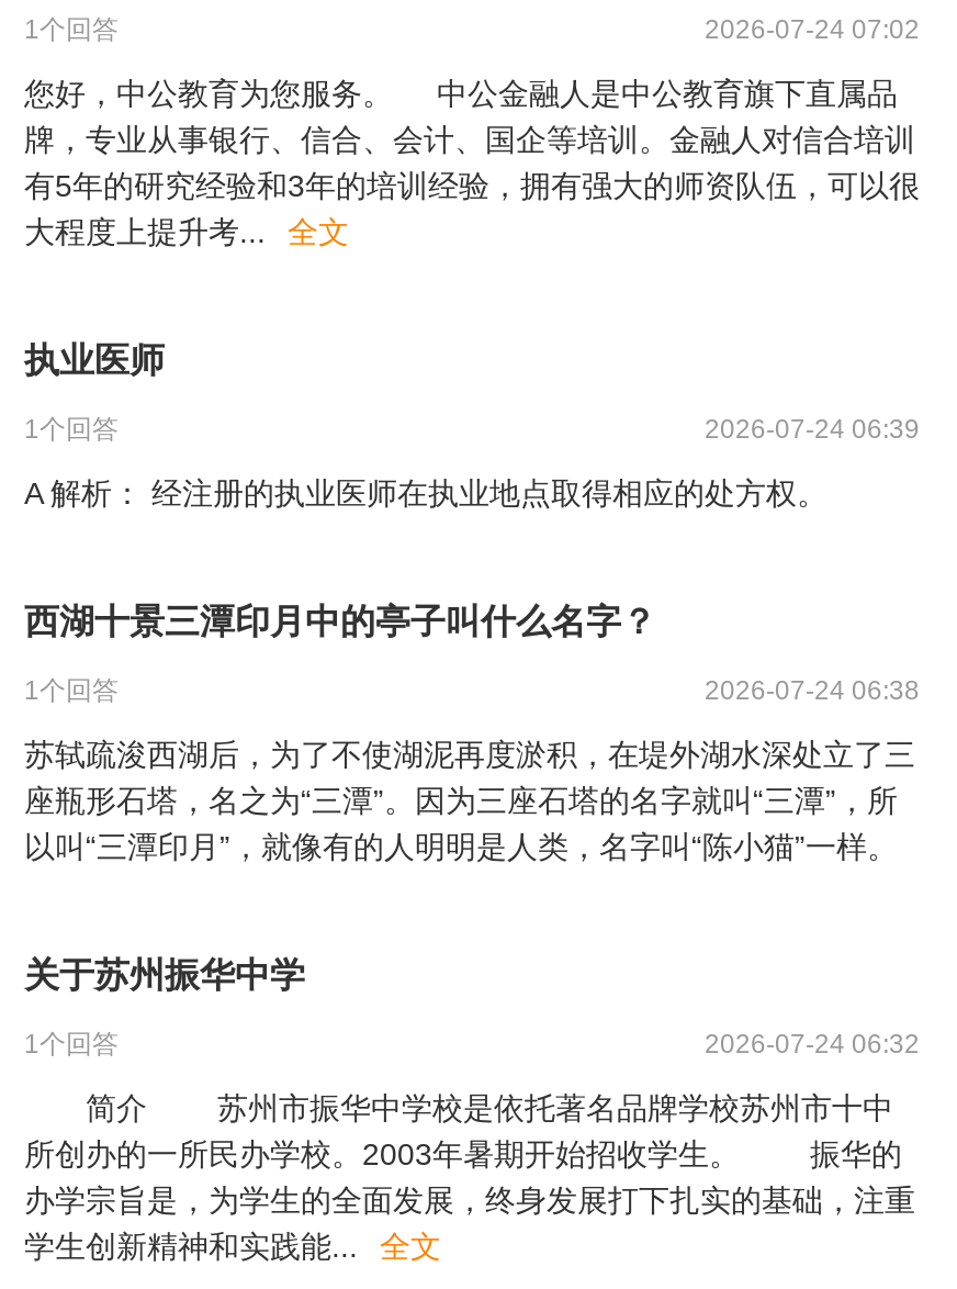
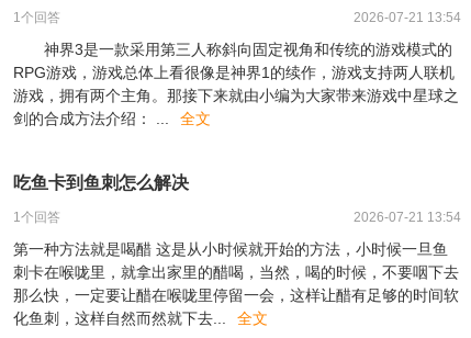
- 2026-07-24 07:02
+ 2026-07-21 13:54

- 您好，中公教育为您服务。 中公金融人是中公教育旗下直属品
- 牌，专业从事银行、信合、会计、国企等培训。金融人对信合培训
- 有5年的研究经验和3年的培训经验，拥有强大的师资队伍，可以很
- 大程度上提升考...
+ 神界3是一款采用第三人称斜向固定视角和传统的游戏模式的
+ RPG游戏，游戏总体上看很像是神界1的续作，游戏支持两人联机
+ 游戏，拥有两个主角。那接下来就由小编为大家带来游戏中星球之
+ 剑的合成方法介绍：...

- 执业医师
+ 吃鱼卡到鱼刺怎么解决

- 2026-07-24 06:39
- A 解析： 经注册的执业医师在执业地点取得相应的处方权。
- 西湖十景三潭印月中的亭子叫什么名字？
- 1个回答
- 2026-07-24 06:38
- 苏轼疏浚西湖后，为了不使湖泥再度淤积，在堤外湖水深处立了三
- 座瓶形石塔，名之为“三潭”。因为三座石塔的名字就叫“三潭”，所
- 以叫“三潭印月”，就像有的人明明是人类，名字叫“陈小猫”一样。
- 关于苏州振华中学
- 1个回答
- 2026-07-24 06:32
- 简介 苏州市振华中学校是依托著名品牌学校苏州市十中
- 所创办的一所民办学校。2003年暑期开始招收学生。 振华的
- 办学宗旨是，为学生的全面发展，终身发展打下扎实的基础，注重
- 学生创新精神和实践能...
+ 2026-07-21 13:54
+ 第一种方法就是喝醋 这是从小时候就开始的方法，小时候一旦鱼
+ 刺卡在喉咙里，就拿出家里的醋喝，当然，喝的时候，不要咽下去
+ 那么快，一定要让醋在喉咙里停留一会，这样让醋有足够的时间软
+ 化鱼刺，这样自然而然就下去...
